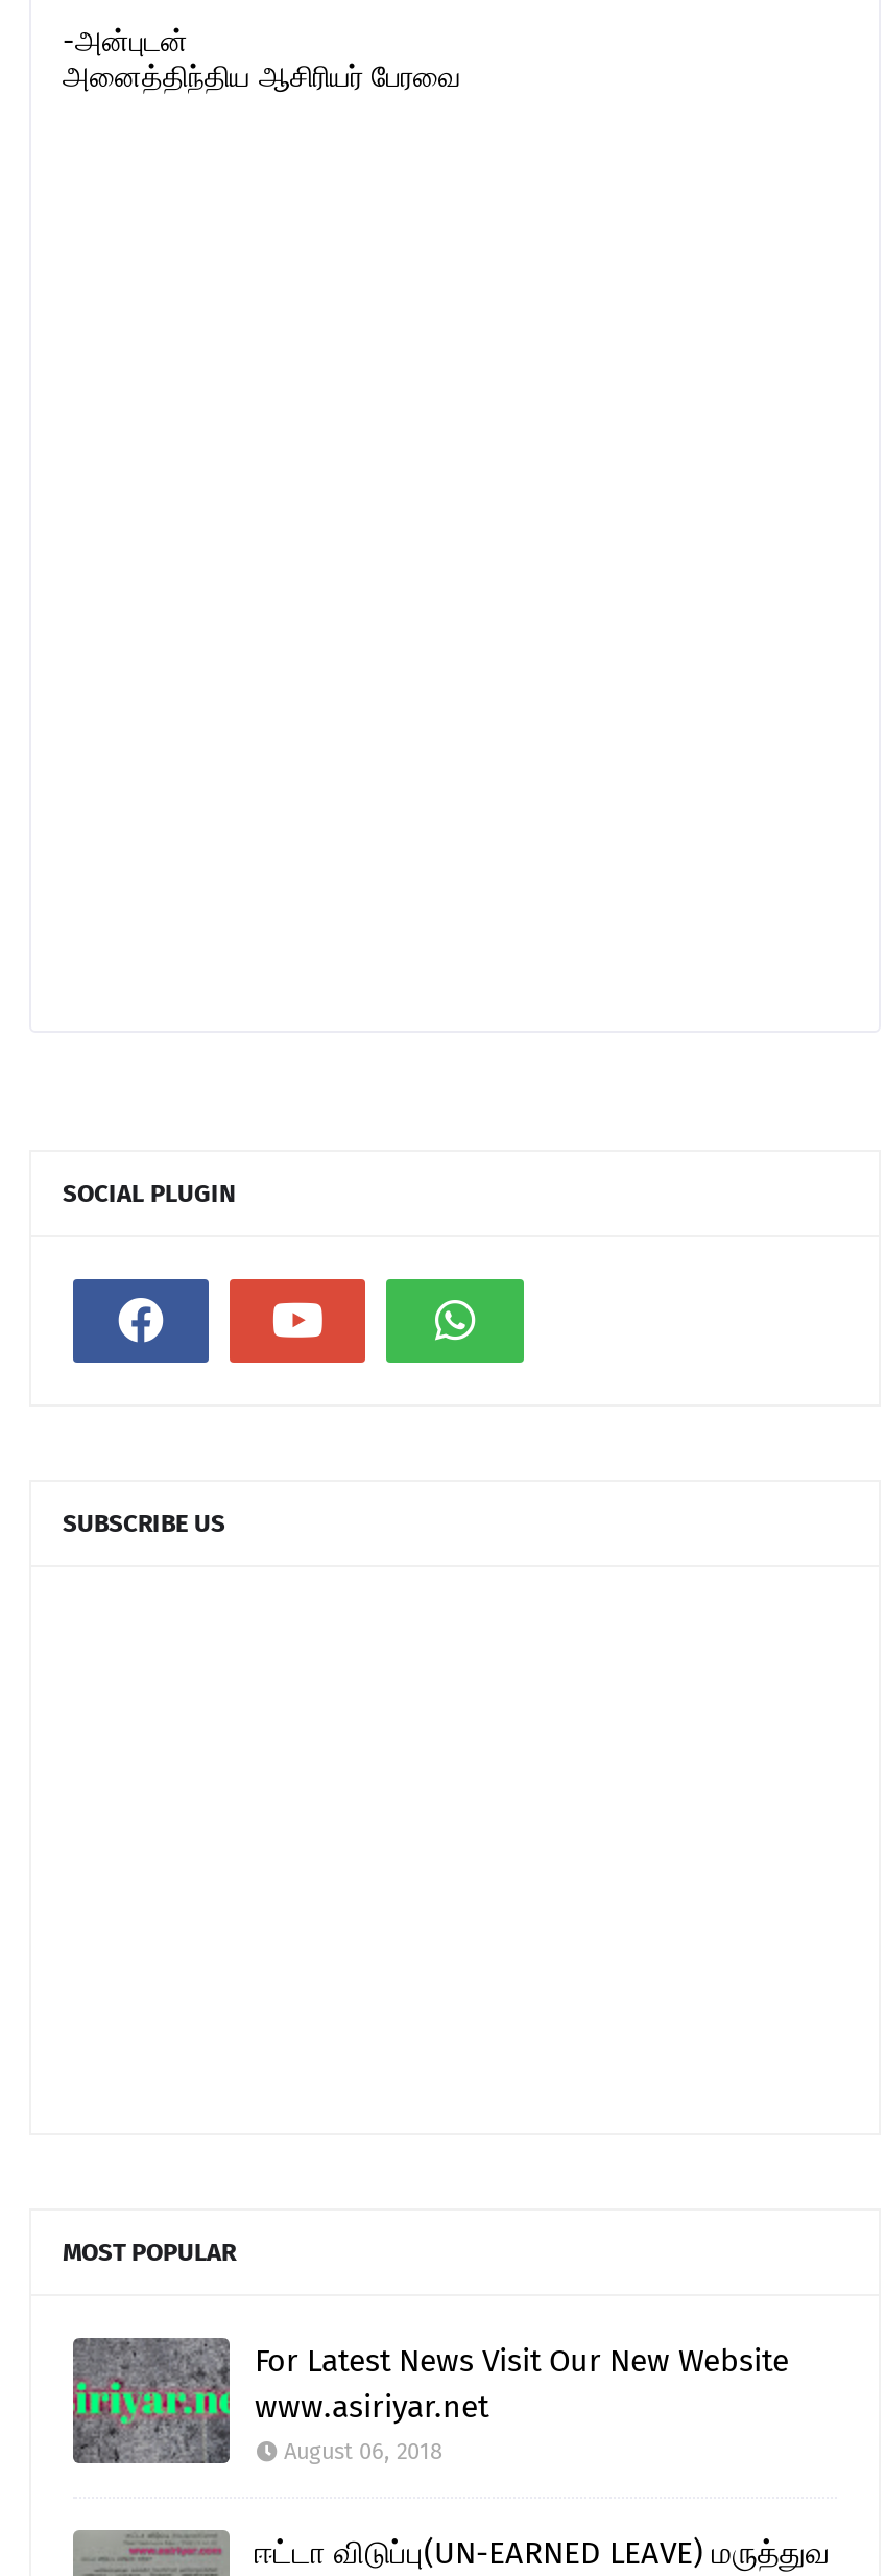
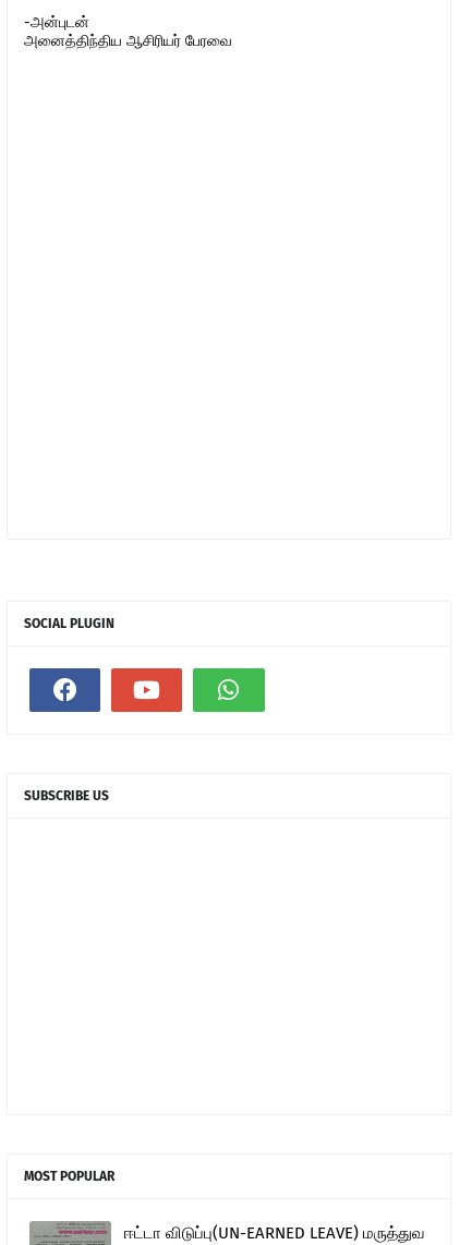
- [image]
- For Latest News Visit Our New Website
- www.asiriyar.net
- August 06, 2018
